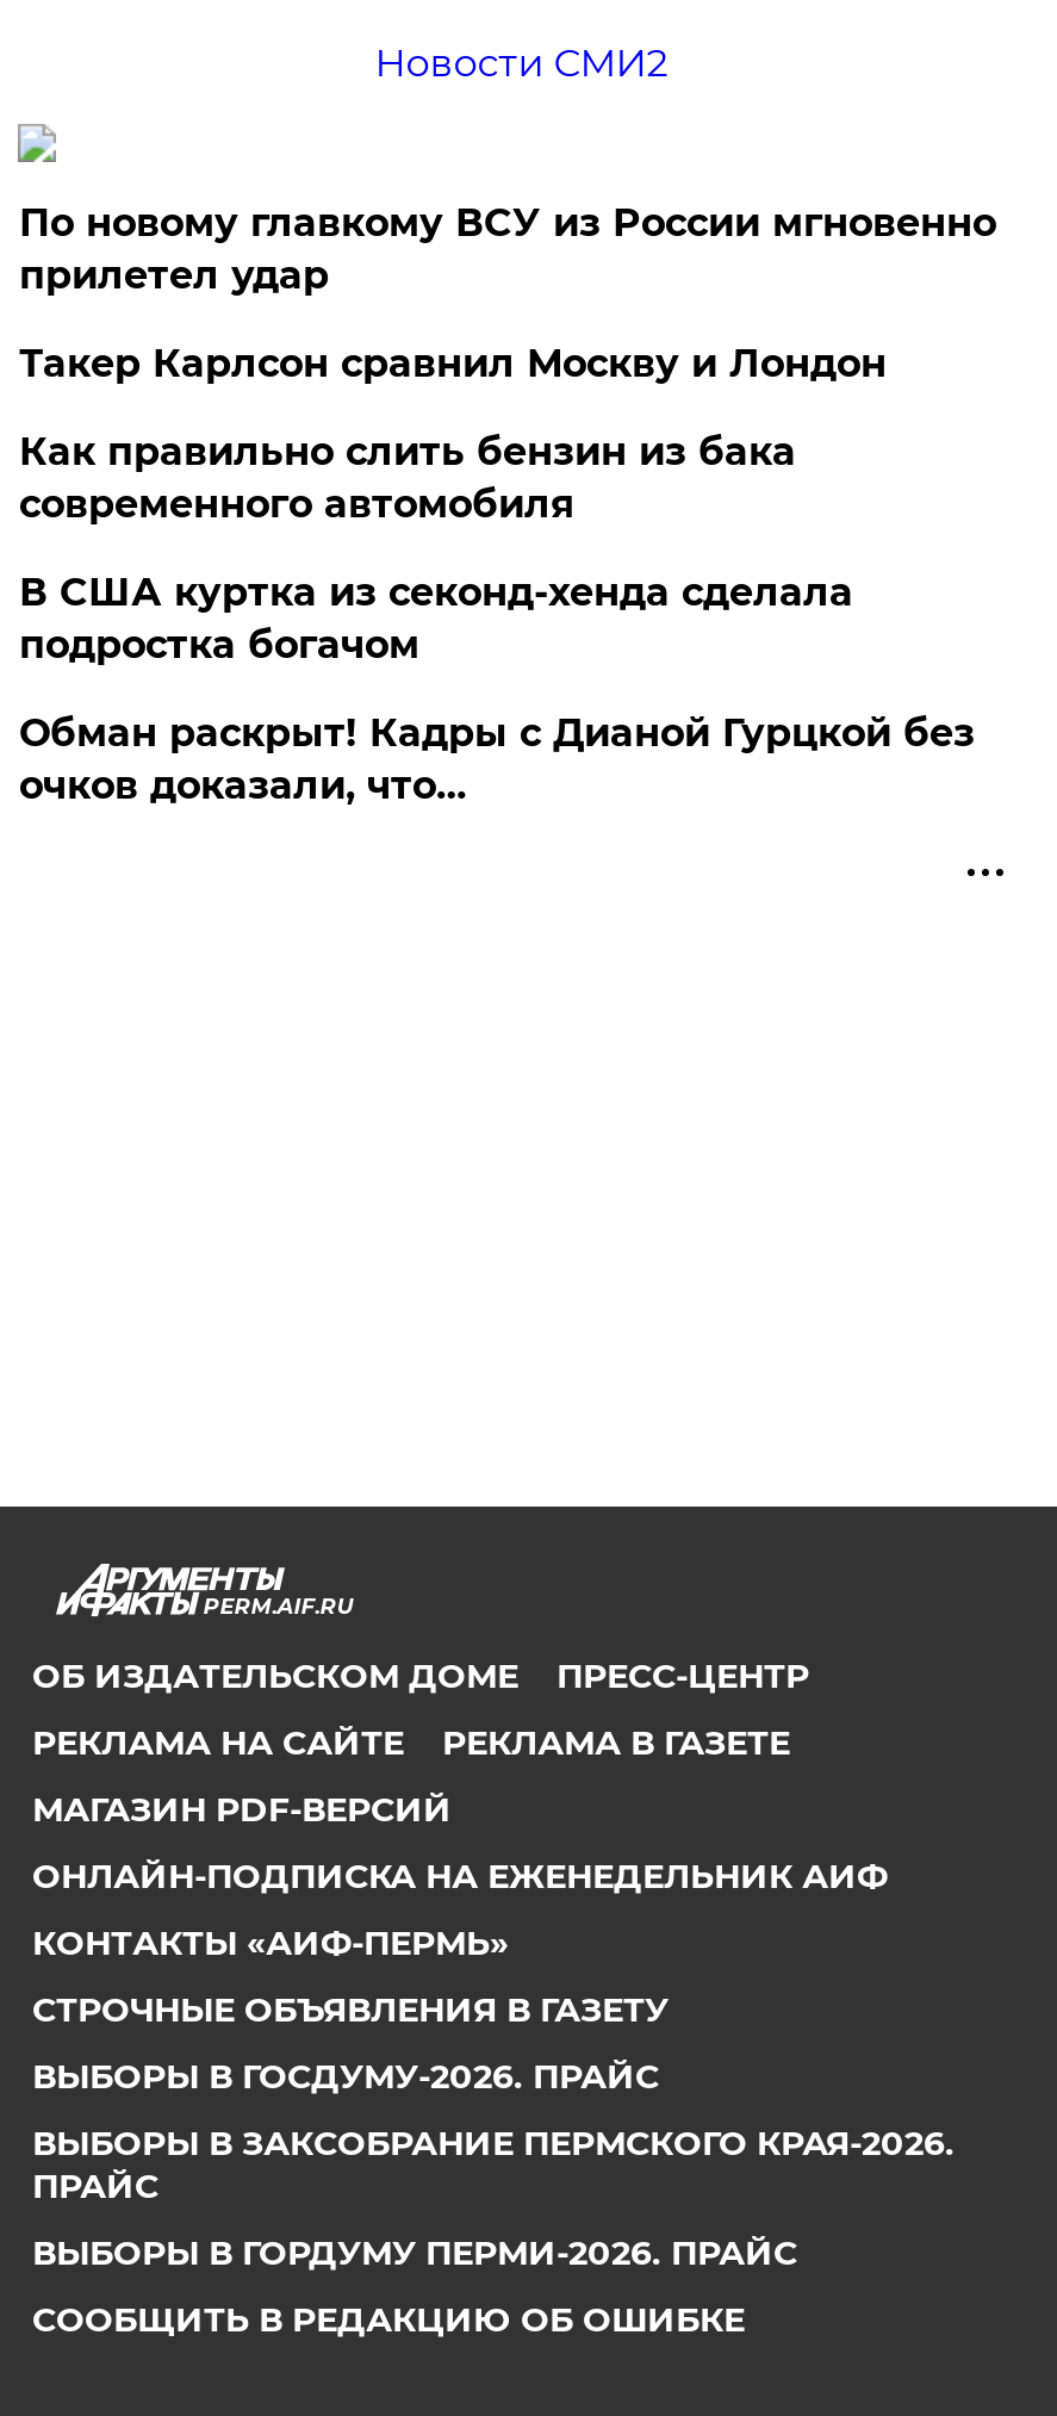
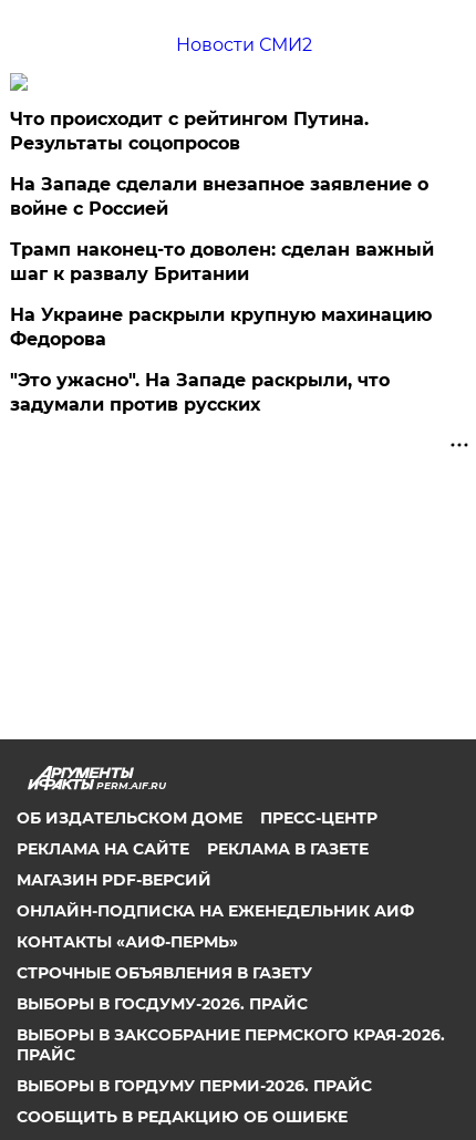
- По новому главкому ВСУ из России мгновенно
- прилетел удар
+ Что происходит с рейтингом Путина.
+ Результаты соцопросов

- Такер Карлсон сравнил Москву и Лондон
+ На Западе сделали внезапное заявление о
+ войне с Россией

- Как правильно слить бензин из бака
- современного автомобиля
+ Трамп наконец-то доволен: сделан важный
+ шаг к развалу Британии

- В США куртка из секонд-хенда сделала
- подростка богачом
+ На Украине раскрыли крупную махинацию
+ Федорова

- Обман раскрыт! Кадры с Дианой Гурцкой без
- очков доказали, что…
+ "Это ужасно". На Западе раскрыли, что
+ задумали против русских
